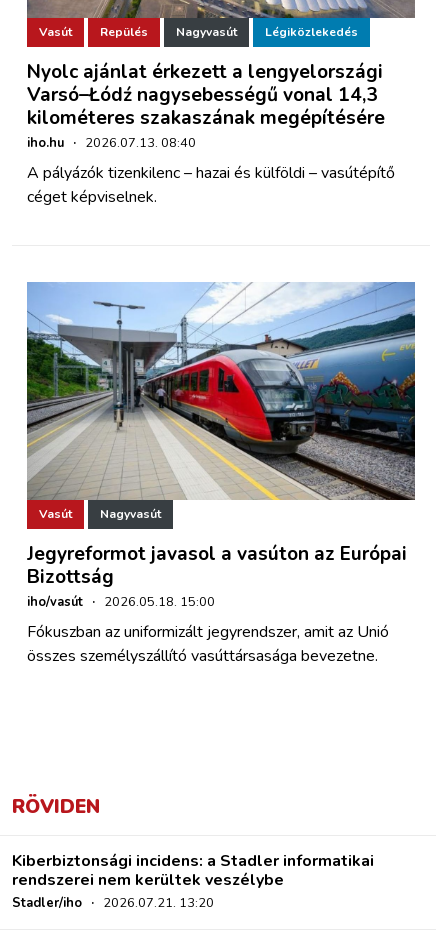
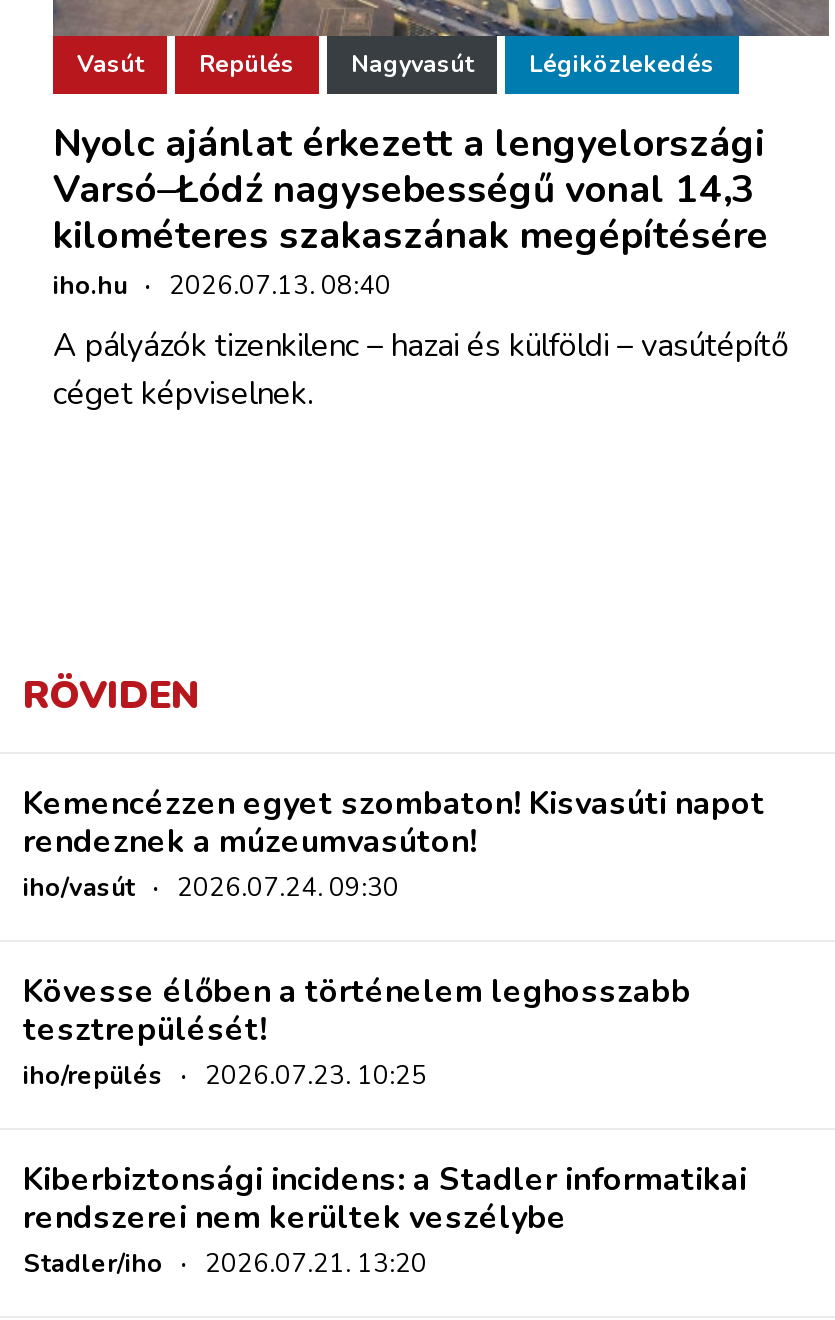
- [image]
- Vasút
- Nagyvasút
- Jegyreformot javasol a vasúton az Európai
- Bizottság
- iho/vasút · 2026.05.18. 15:00
- Fókuszban az uniformizált jegyrendszer, amit az Unió
- összes személyszállító vasúttársasága bevezetne.

moved up: RÖVIDEN

+ Kemencézzen egyet szombaton! Kisvasúti napot
+ rendeznek a múzeumvasúton!
+ iho/vasút · 2026.07.24. 09:30
+ Kövesse élőben a történelem leghosszabb
+ tesztrepülését!
+ iho/repülés · 2026.07.23. 10:25
